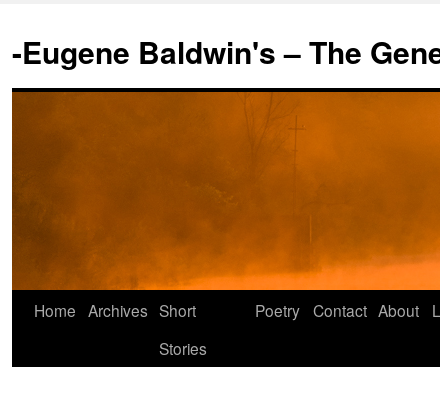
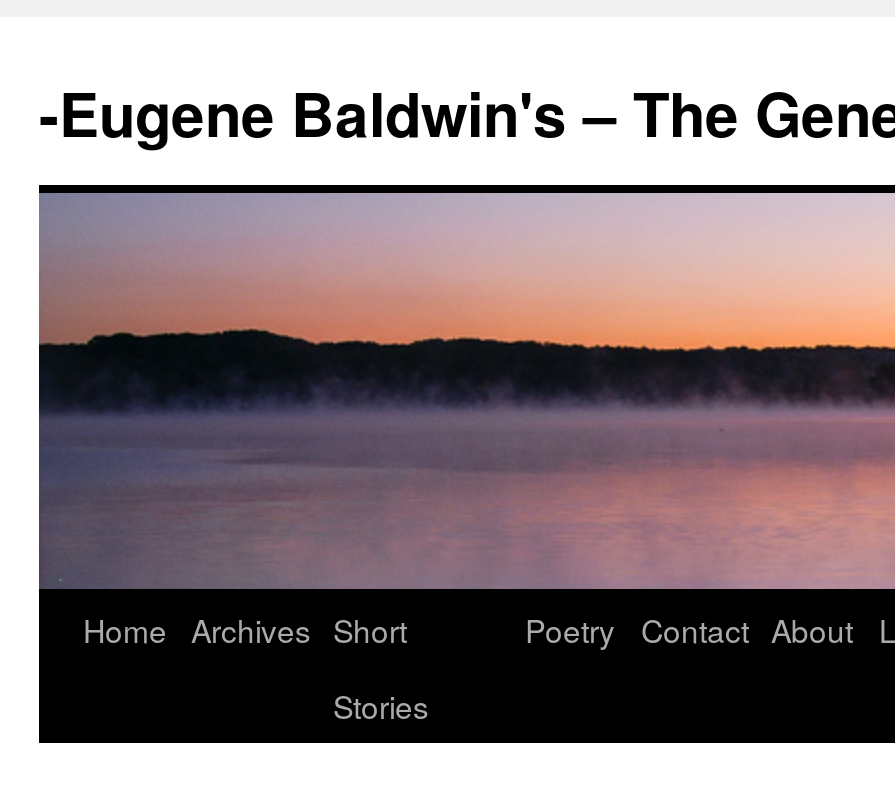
- [image]
+ [image]
